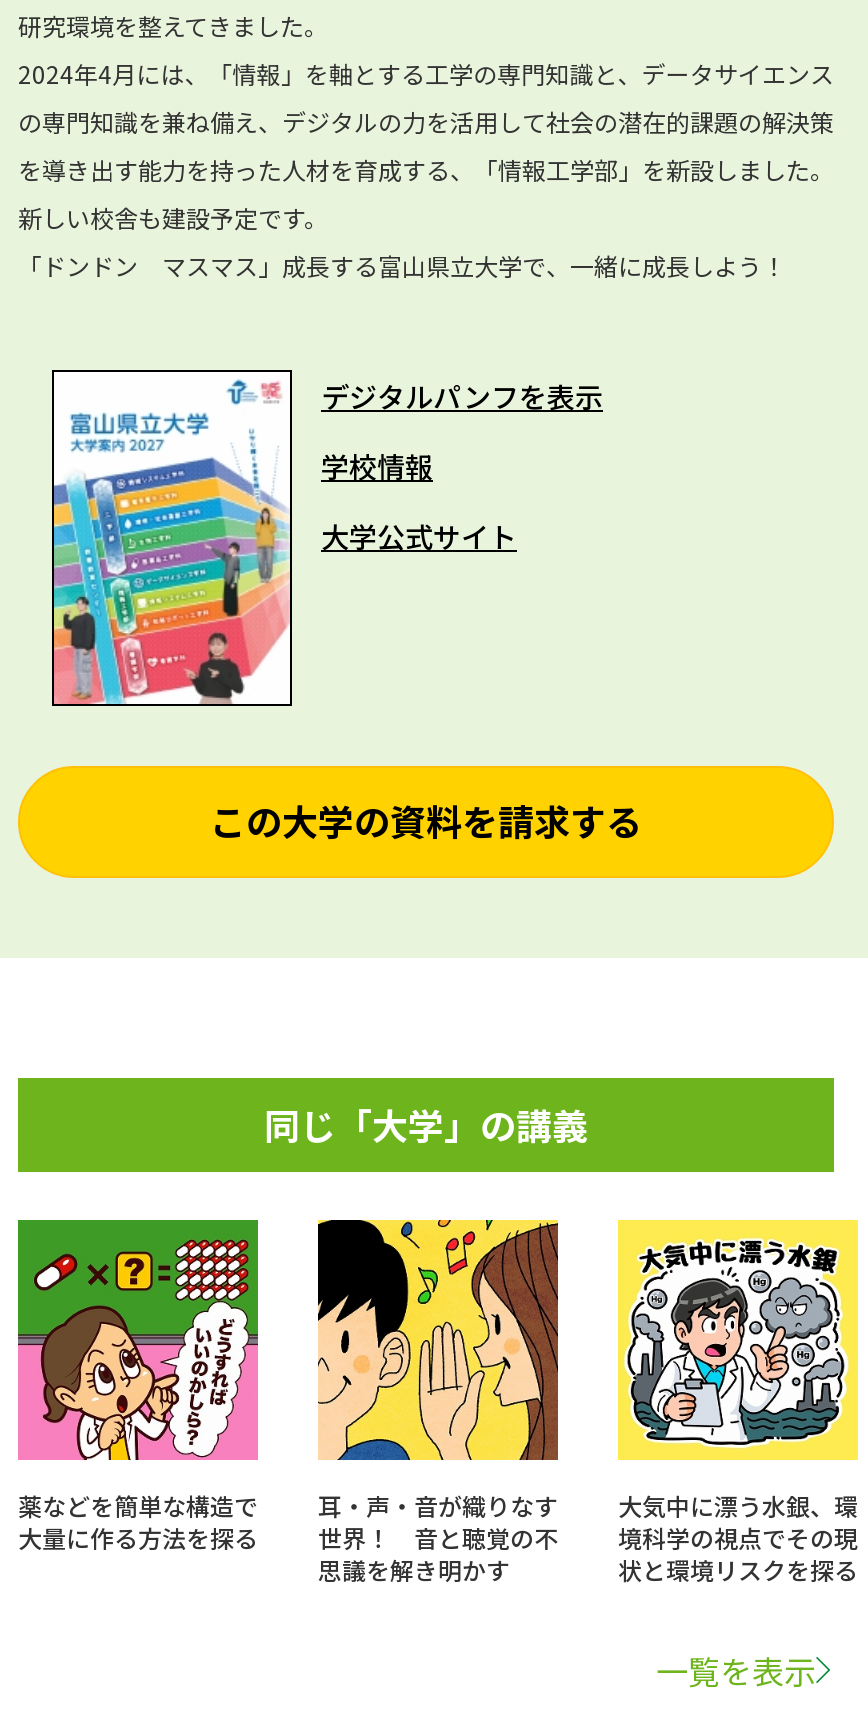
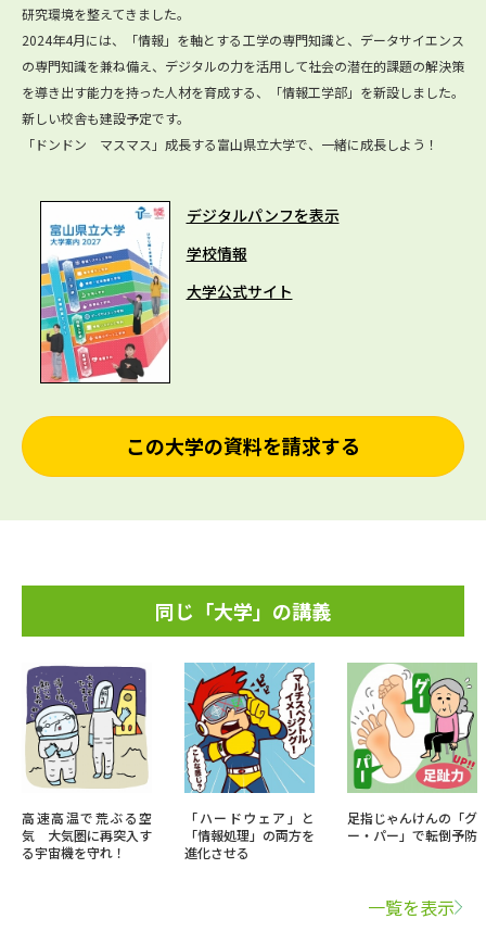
- [image]
- 薬などを簡単な構造で
- 大量に作る方法を探る
+ [image]
+ 高速高温で荒ぶる空
+ 気 大気圏に再突入す
+ る宇宙機を守れ！

- [image]
- 耳・声・音が織りなす
- 世界！ 音と聴覚の不
- 思議を解き明かす
+ [image]
+ 「ハードウェア」と
+ 「情報処理」の両方を
+ 進化させる

- [image]
- 大気中に漂う水銀、環
- 境科学の視点でその現
- 状と環境リスクを探る
+ [image]
+ 足指じゃんけんの「グ
+ ー・パー」で転倒予防
